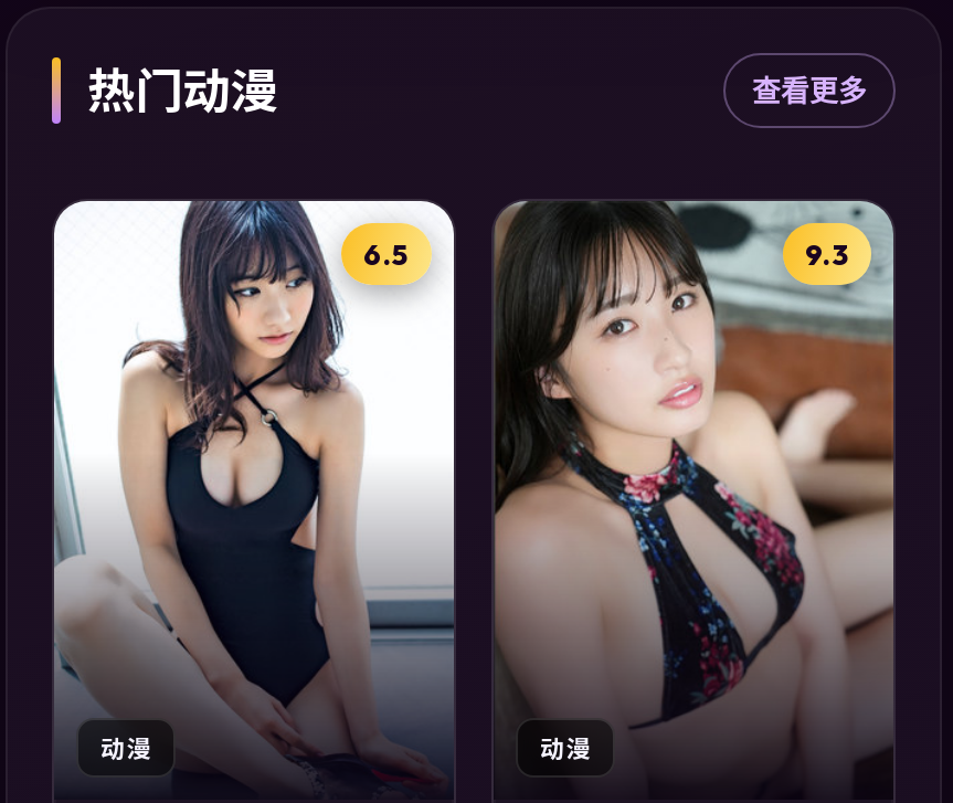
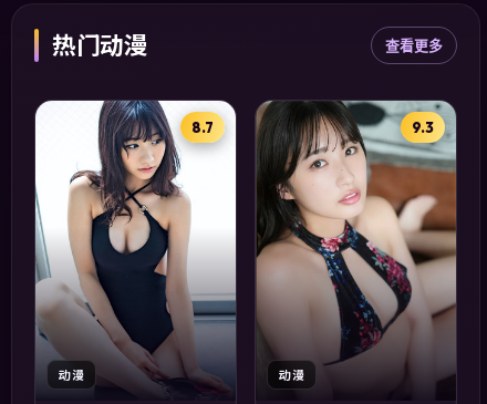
- 6.5
+ 8.7
